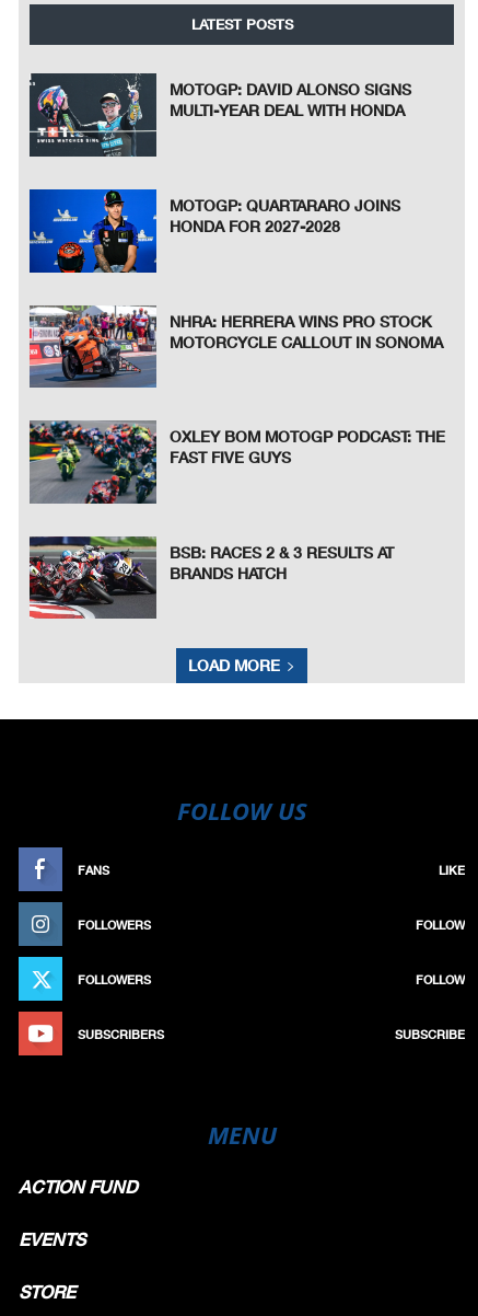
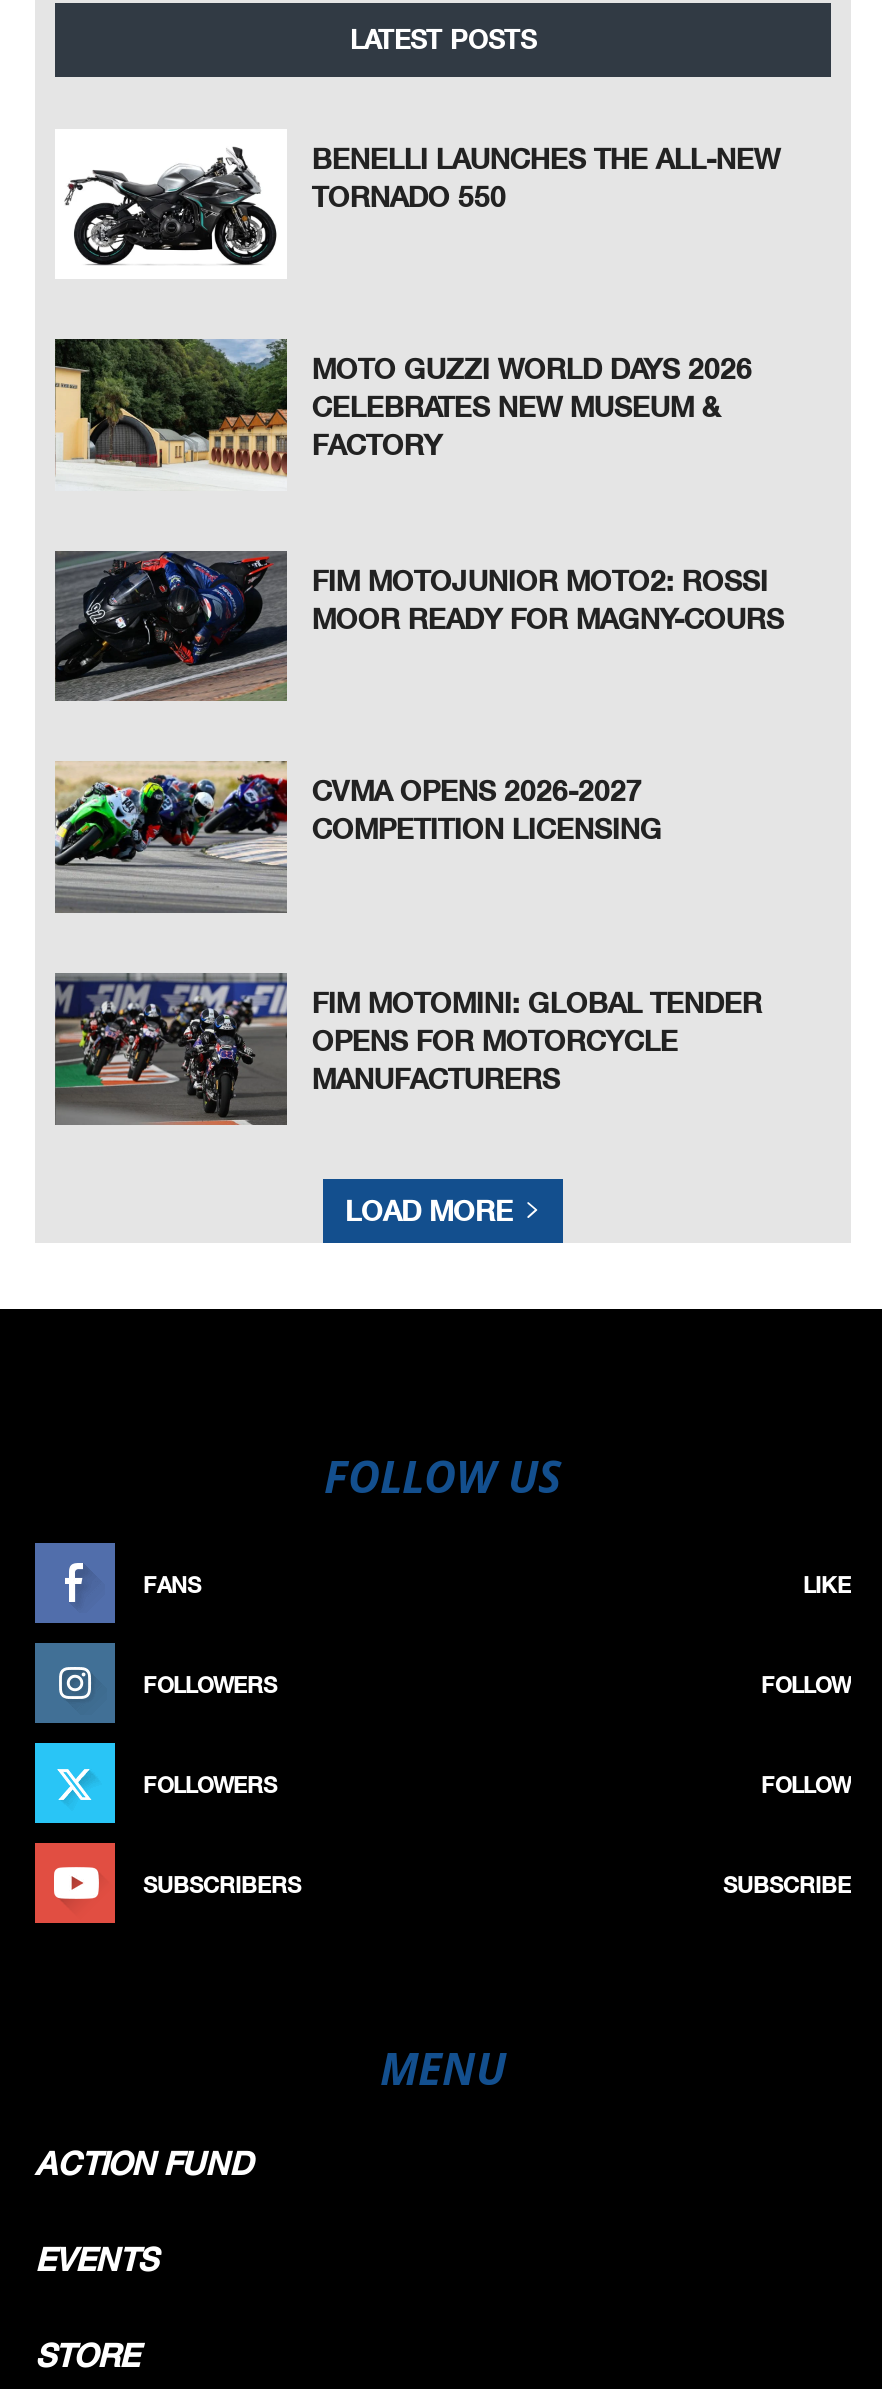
- [image]
- MOTOGP: DAVID ALONSO SIGNS
- MULTI-YEAR DEAL WITH HONDA
+ [image]
+ BENELLI LAUNCHES THE ALL-NEW
+ TORNADO 550

- [image]
- MOTOGP: QUARTARARO JOINS
- HONDA FOR 2027-2028
+ [image]
+ MOTO GUZZI WORLD DAYS 2026
+ CELEBRATES NEW MUSEUM &
+ FACTORY

- [image]
- NHRA: HERRERA WINS PRO STOCK
- MOTORCYCLE CALLOUT IN SONOMA
+ [image]
+ FIM MOTOJUNIOR MOTO2: ROSSI
+ MOOR READY FOR MAGNY-COURS

- [image]
- OXLEY BOM MOTOGP PODCAST: THE
- FAST FIVE GUYS
+ [image]
+ CVMA OPENS 2026-2027
+ COMPETITION LICENSING

- [image]
- BSB: RACES 2 & 3 RESULTS AT
- BRANDS HATCH
+ [image]
+ FIM MOTOMINI: GLOBAL TENDER
+ OPENS FOR MOTORCYCLE
+ MANUFACTURERS
